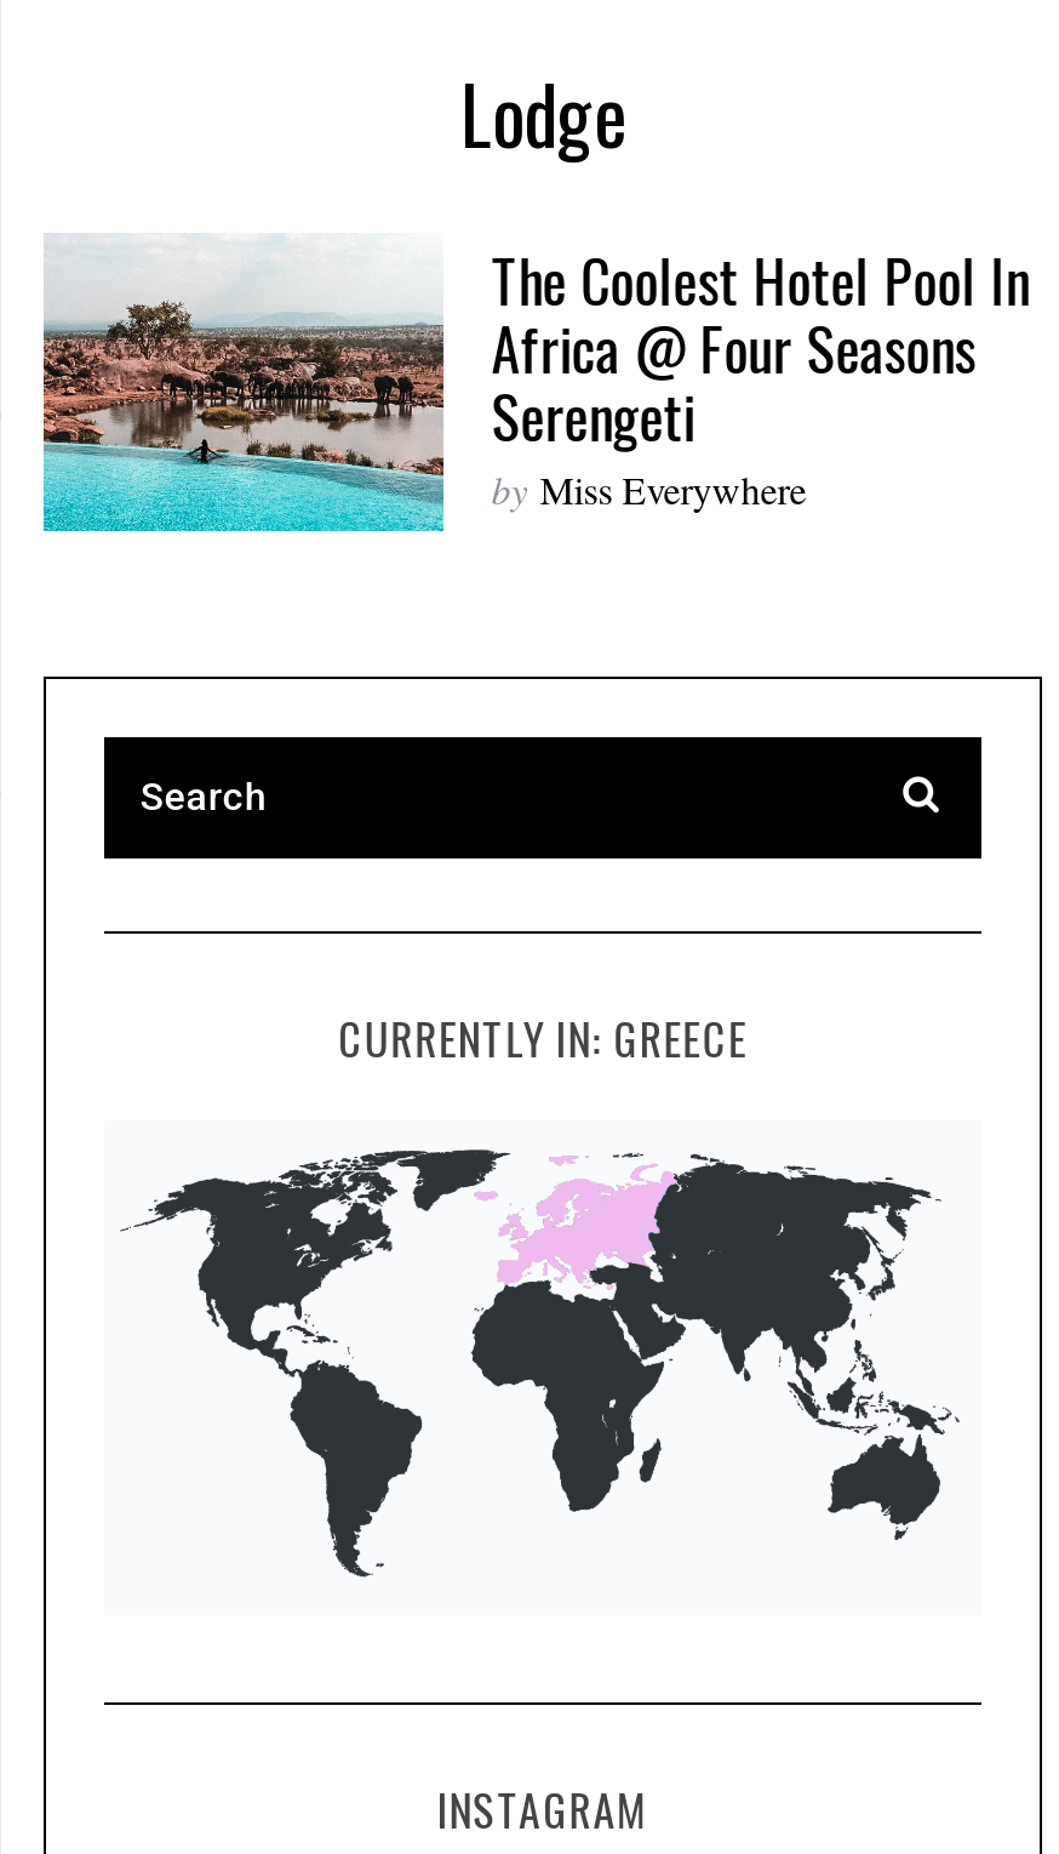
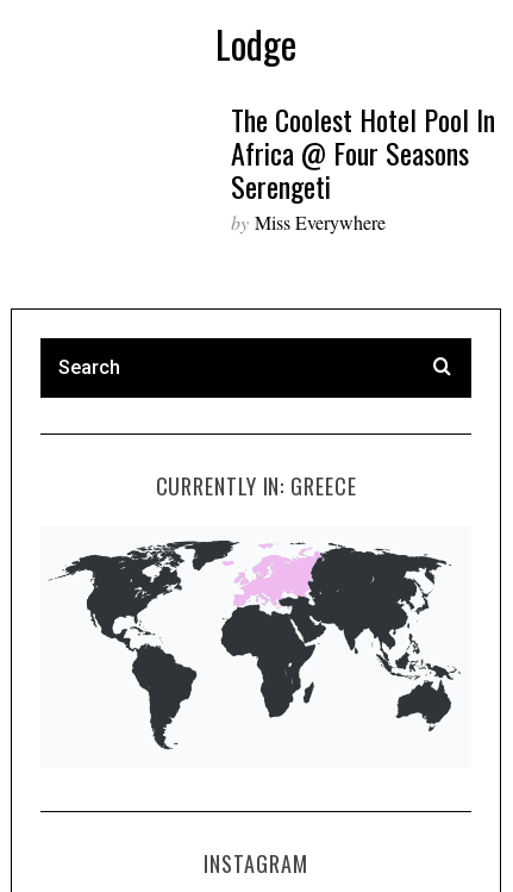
- [image]
